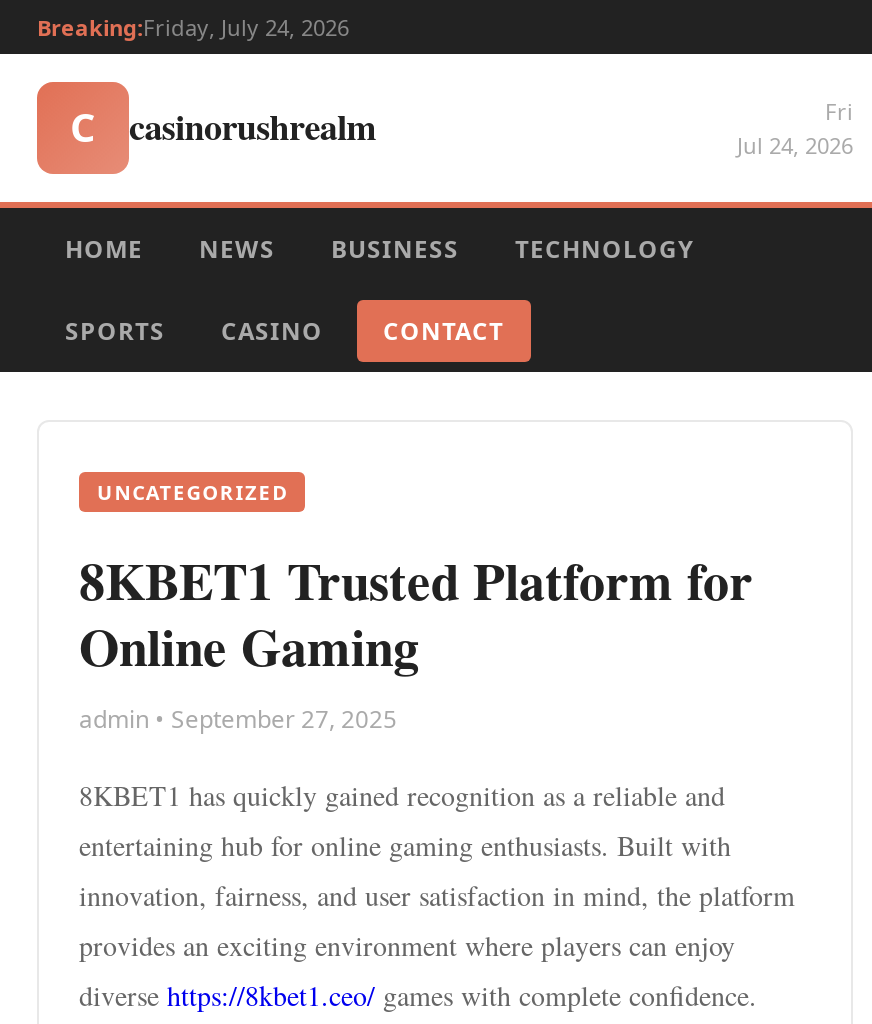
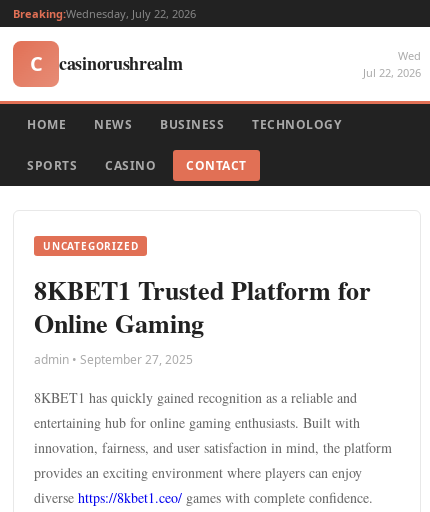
- Breaking:Friday, July 24, 2026
+ Breaking:Wednesday, July 22, 2026

- Fri
- Jul 24, 2026
+ Wed
+ Jul 22, 2026
